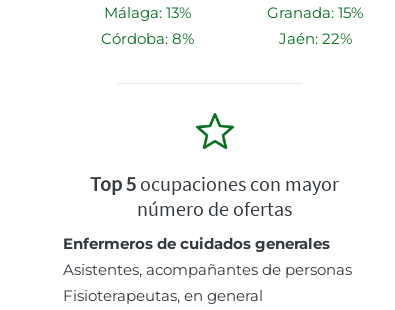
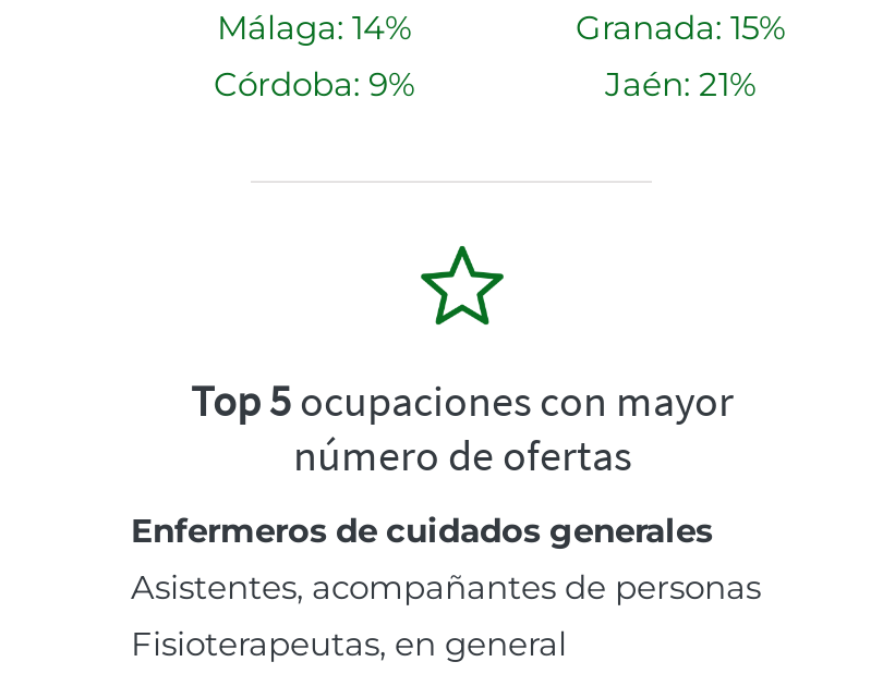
- Málaga: 13%
+ Málaga: 14%

- Córdoba: 8%
+ Córdoba: 9%

- Jaén: 22%
+ Jaén: 21%
